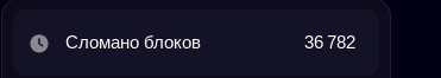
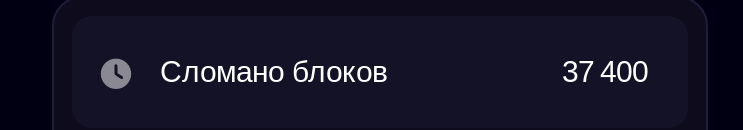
- 36 782
+ 37 400
